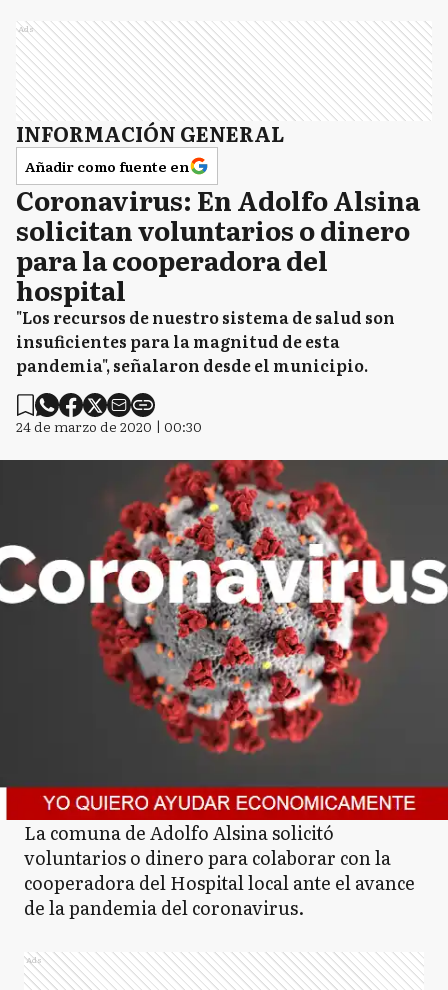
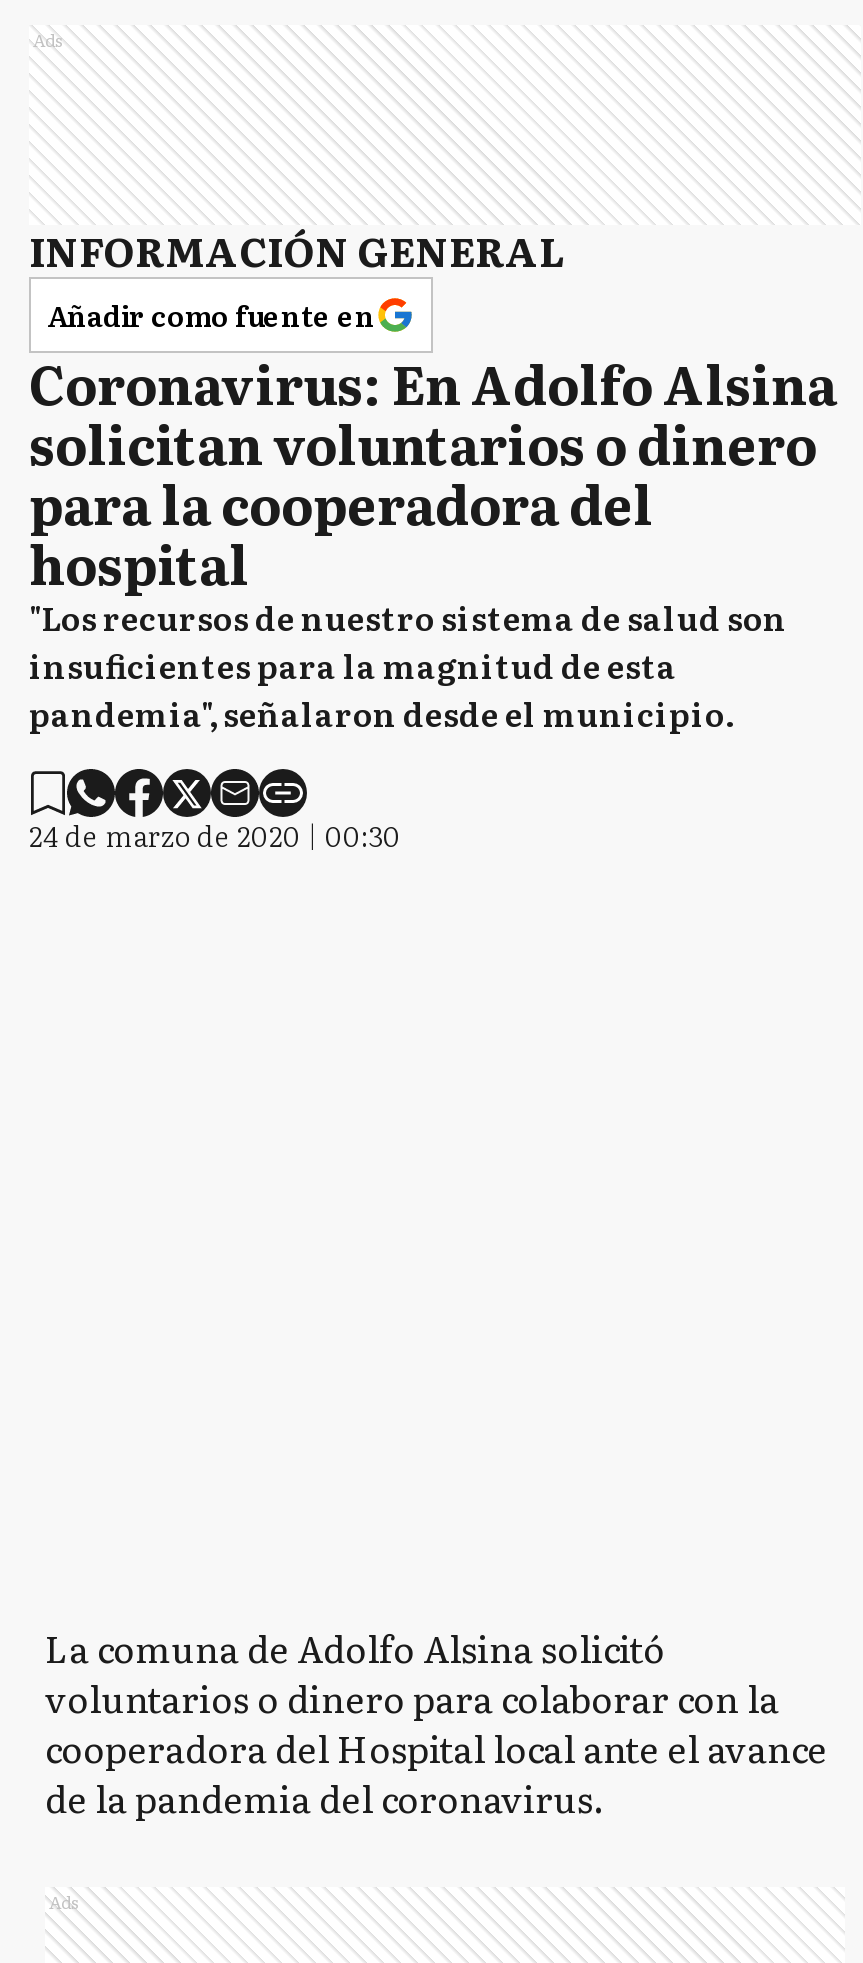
- [image]
